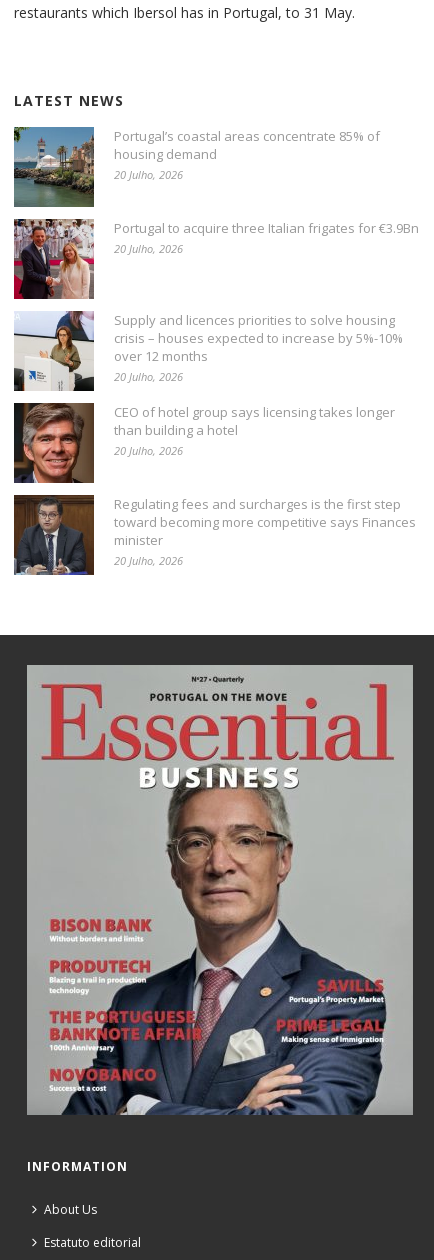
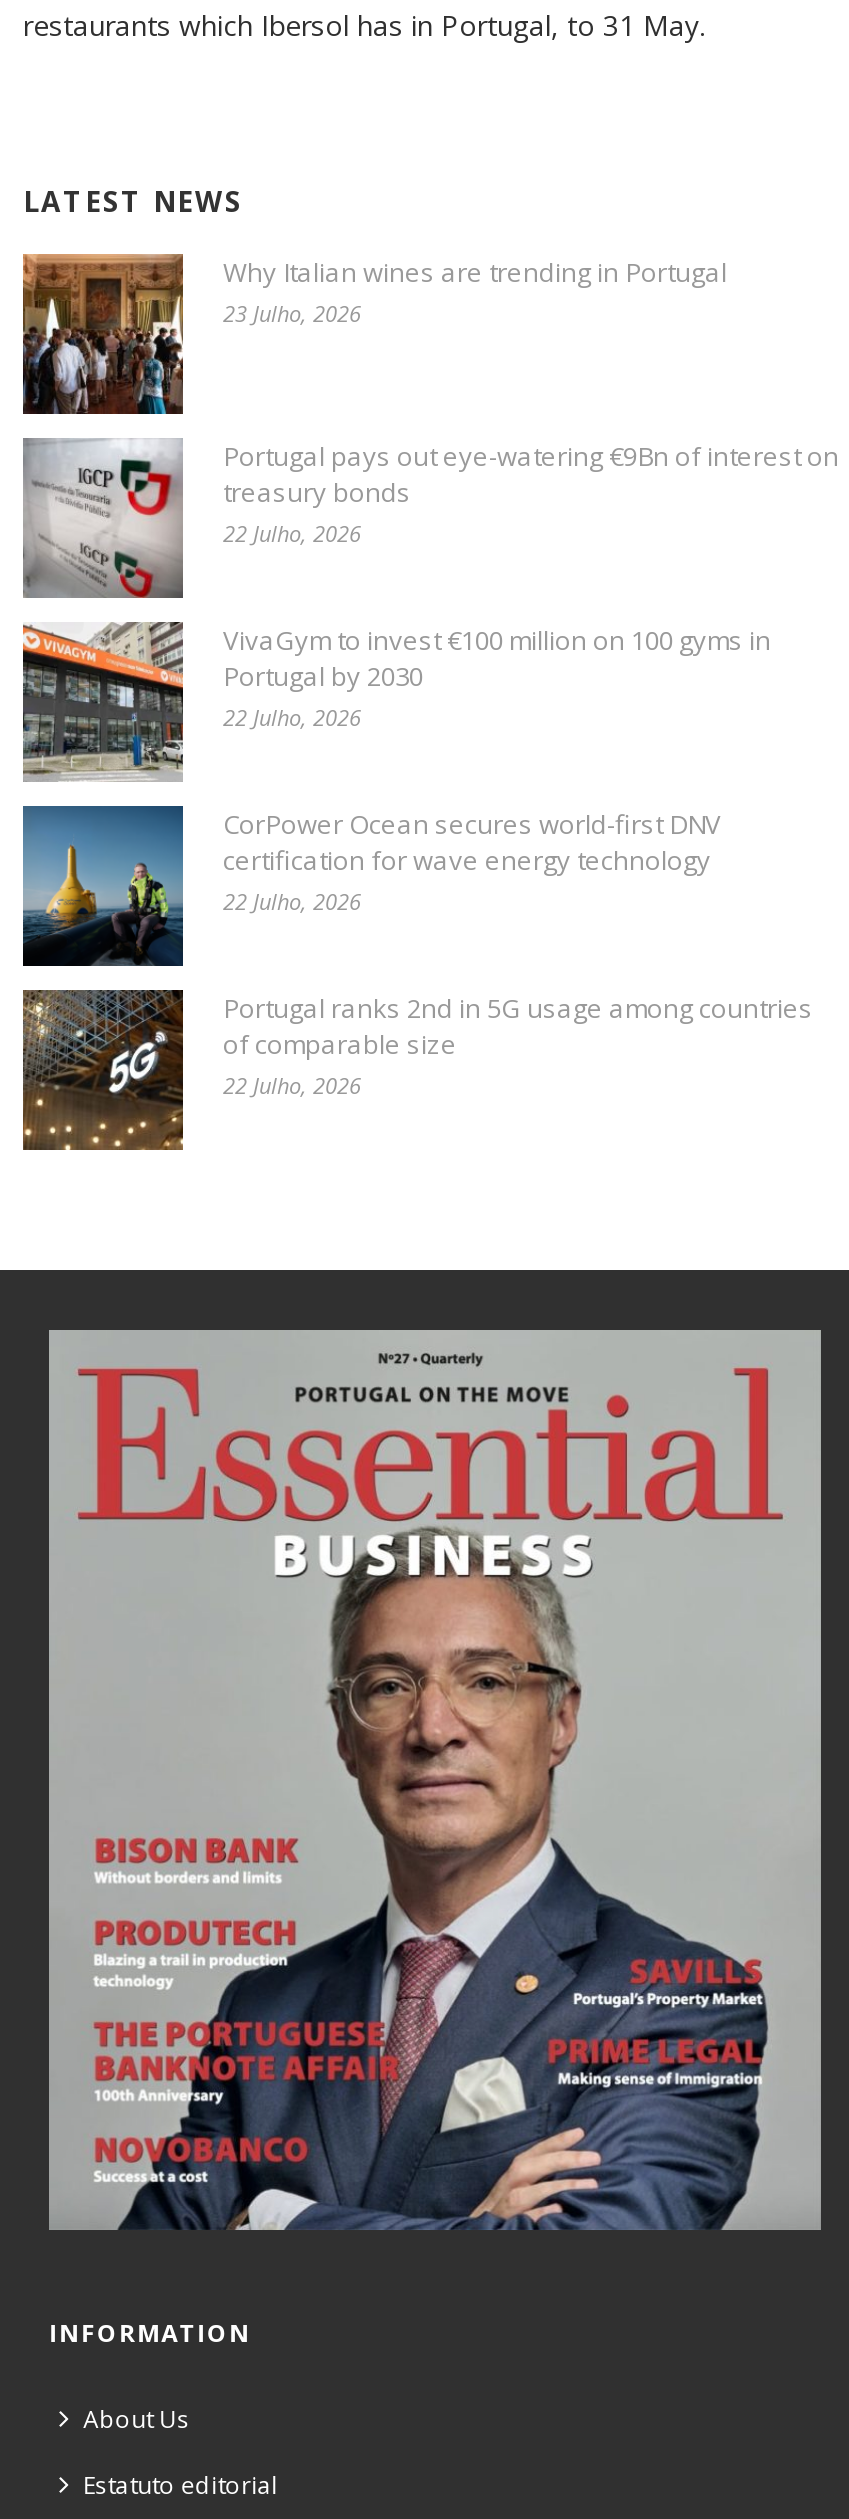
- [image]
- Portugal’s coastal areas concentrate 85% of
- housing demand
- 20 Julho, 2026
+ [image]
+ Why Italian wines are trending in Portugal
+ 23 Julho, 2026

- [image]
- Portugal to acquire three Italian frigates for €3.9Bn
- 20 Julho, 2026
+ [image]
+ Portugal pays out eye-watering €9Bn of interest on
+ treasury bonds
+ 22 Julho, 2026

- [image]
- Supply and licences priorities to solve housing
- crisis – houses expected to increase by 5%-10%
- over 12 months
- 20 Julho, 2026
+ [image]
+ VivaGym to invest €100 million on 100 gyms in
+ Portugal by 2030
+ 22 Julho, 2026

- [image]
- CEO of hotel group says licensing takes longer
- than building a hotel
- 20 Julho, 2026
+ [image]
+ CorPower Ocean secures world-first DNV
+ certification for wave energy technology
+ 22 Julho, 2026

- [image]
- Regulating fees and surcharges is the first step
- toward becoming more competitive says Finances
- minister
- 20 Julho, 2026
+ [image]
+ Portugal ranks 2nd in 5G usage among countries
+ of comparable size
+ 22 Julho, 2026
